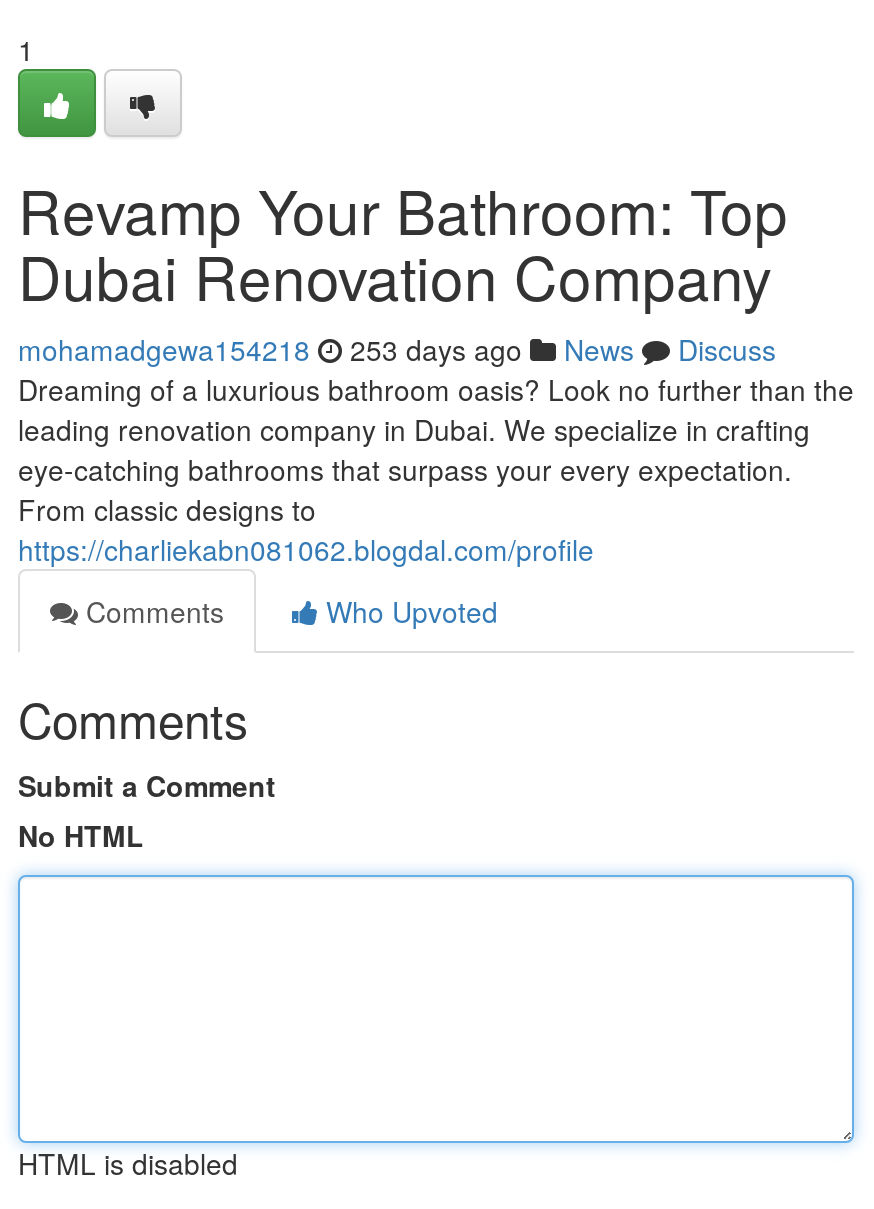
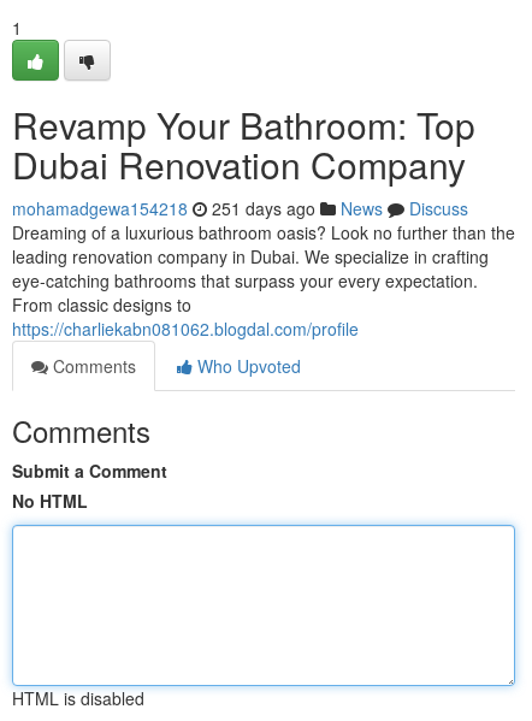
- mohamadgewa154218 253 days ago News Discuss
+ mohamadgewa154218 251 days ago News Discuss
